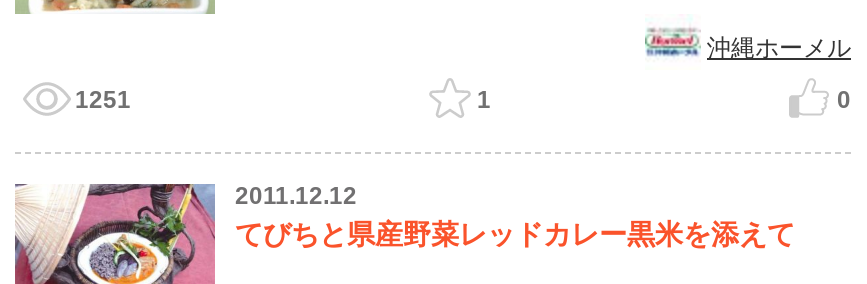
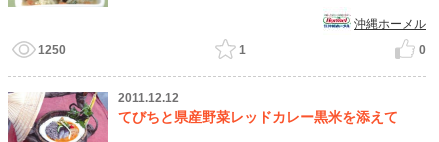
- 1251
+ 1250
